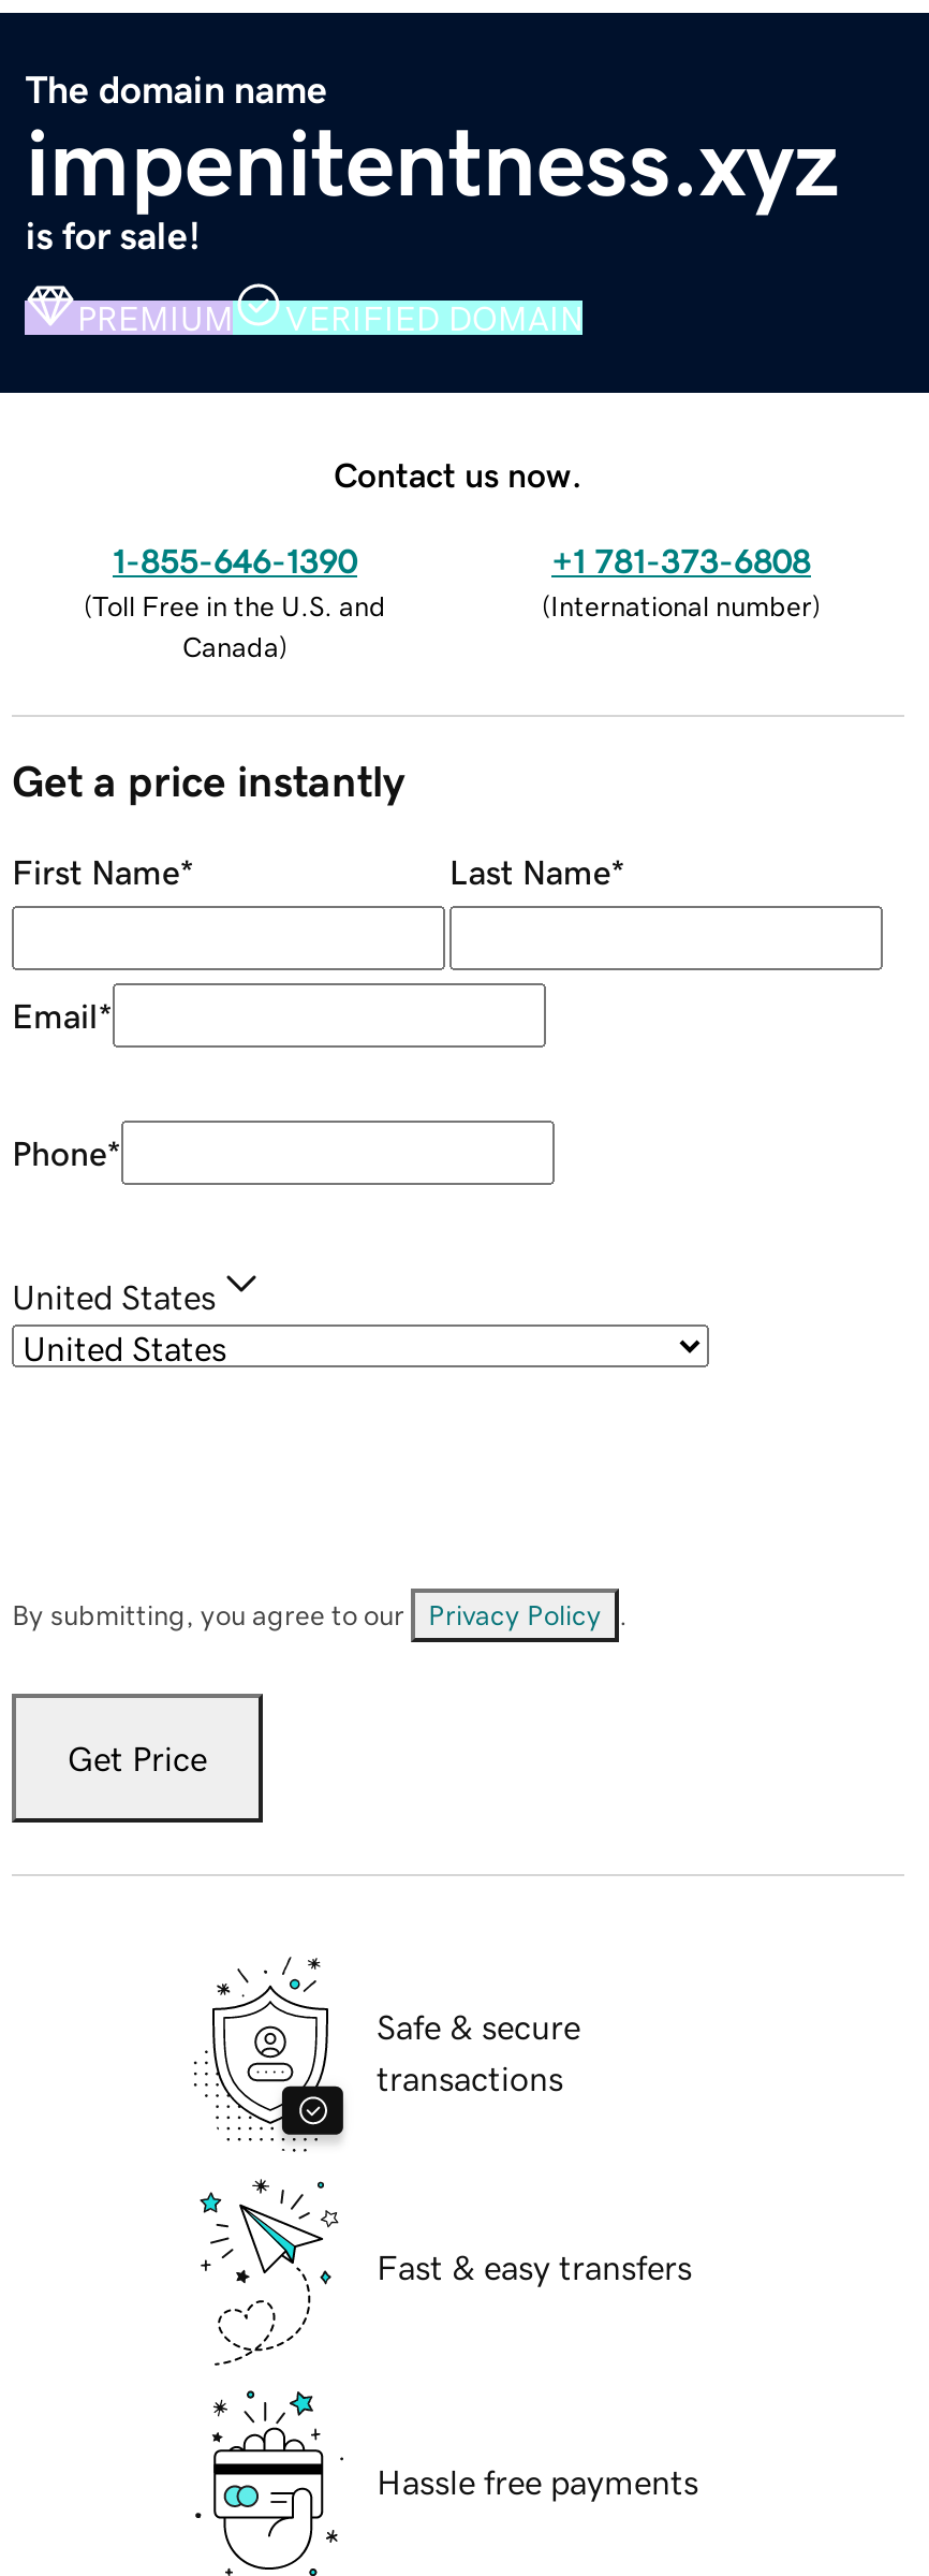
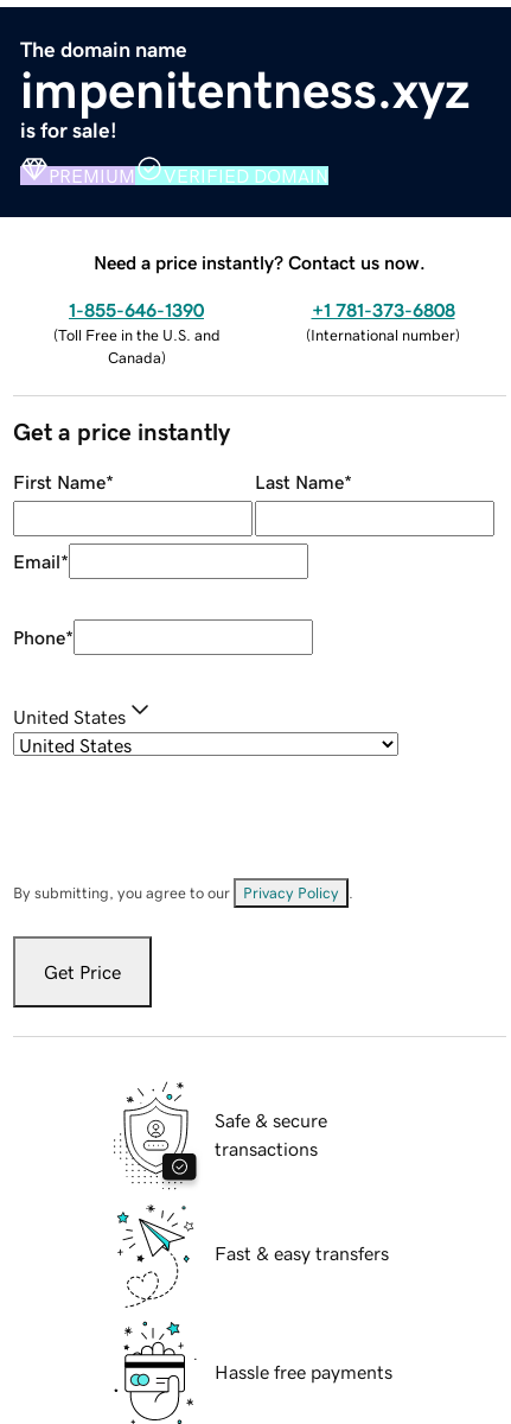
- Contact us now.
+ Need a price instantly? Contact us now.
